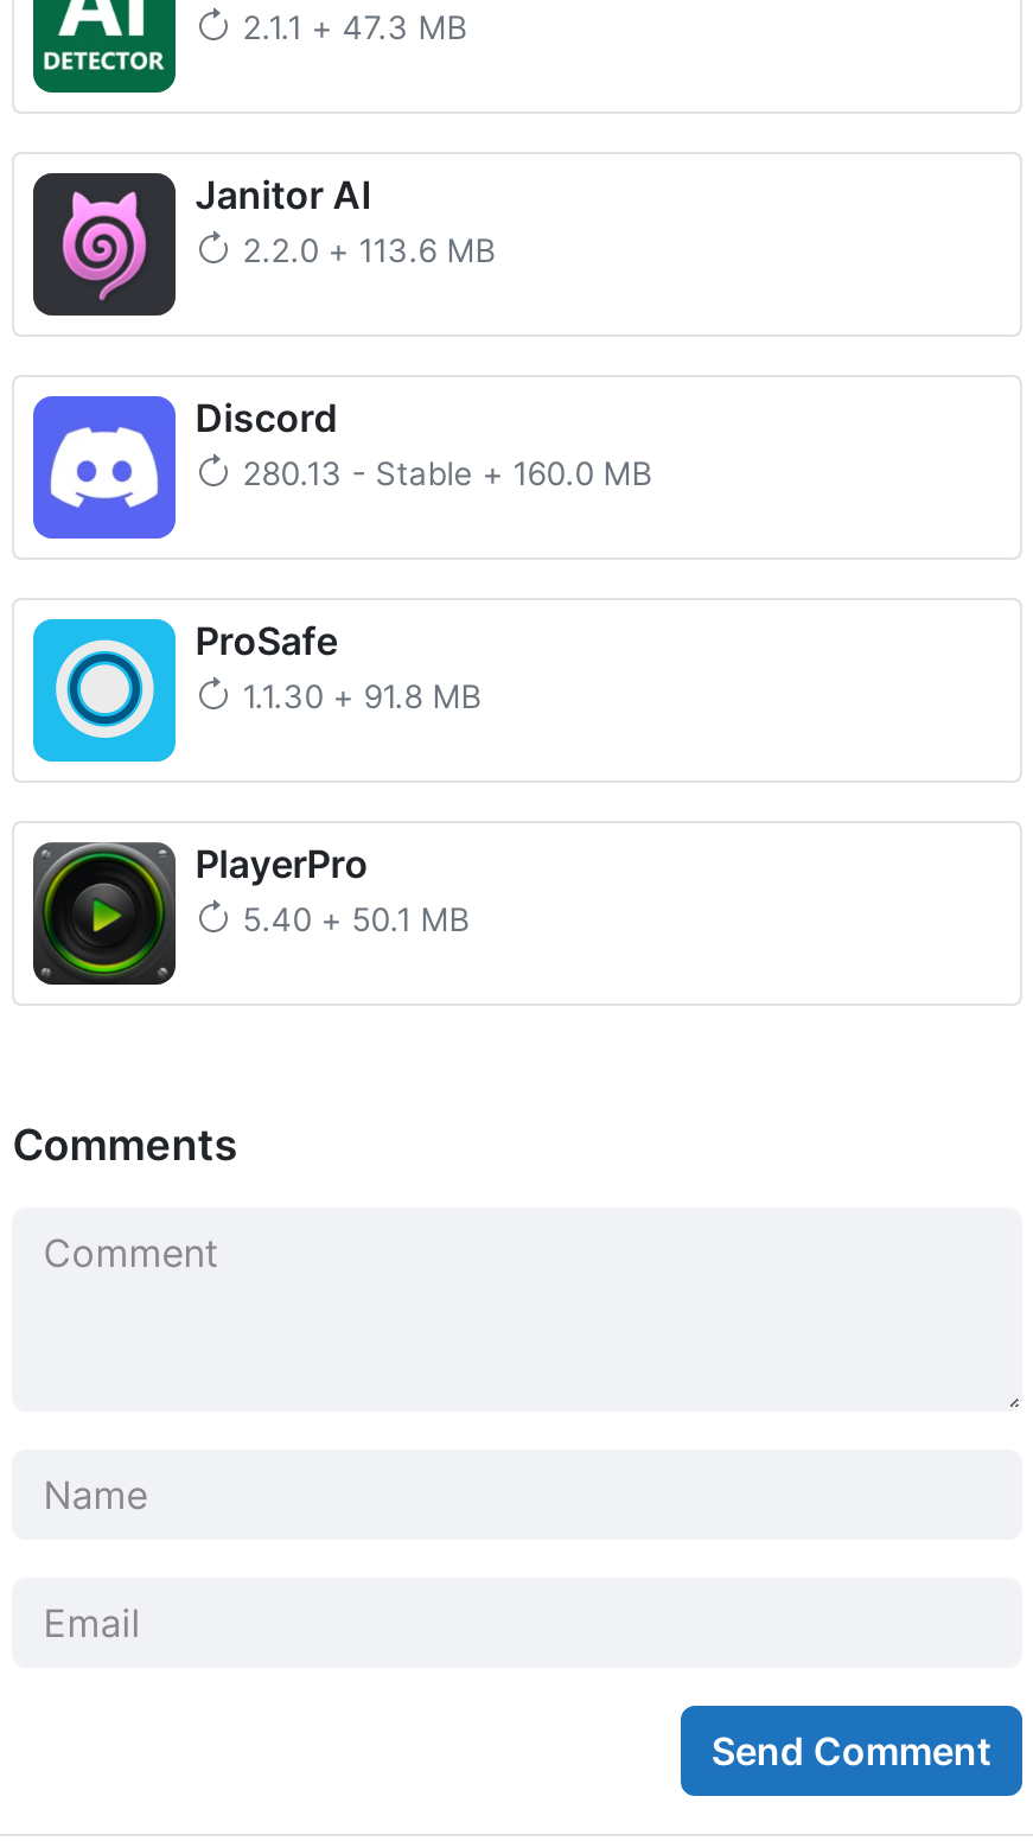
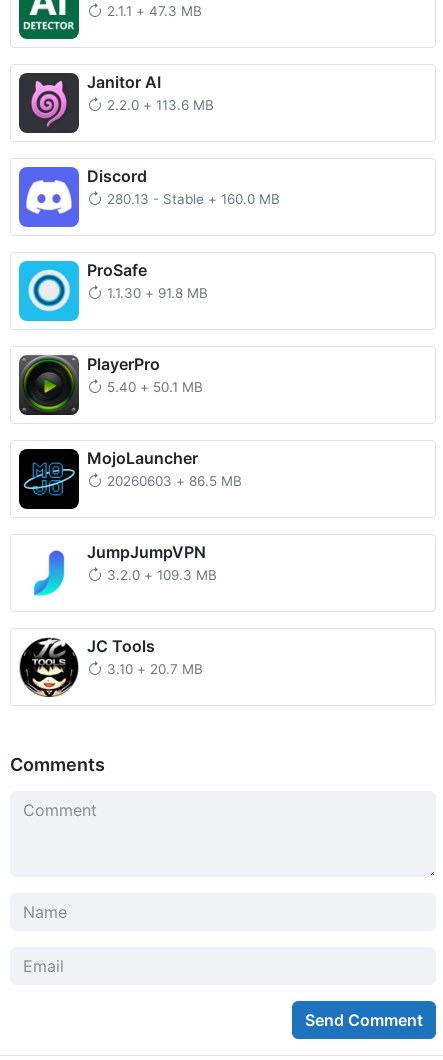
+ [image]
+ MojoLauncher
+ 20260603 + 86.5 MB

+ [image]
+ JC Tools
+ 3.10 + 20.7 MB

+ [image]
+ JumpJumpVPN
+ 3.2.0 + 109.3 MB
